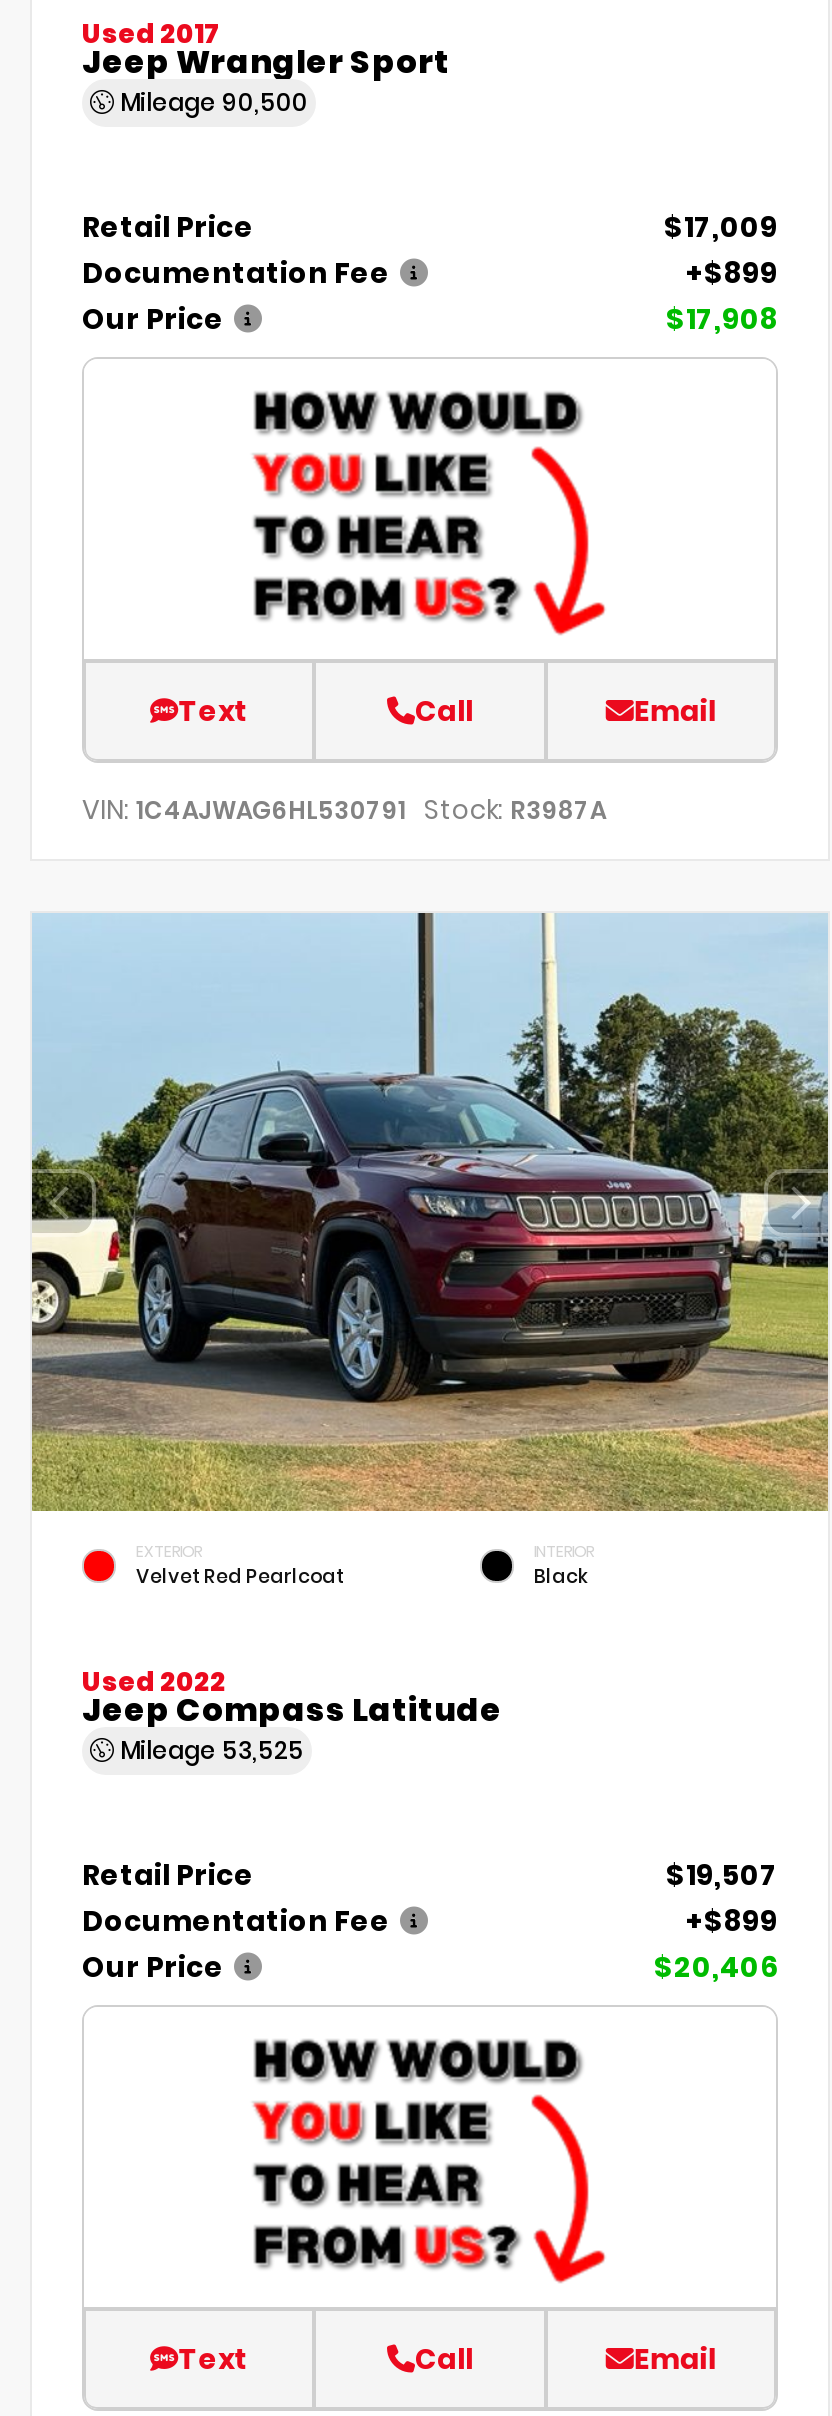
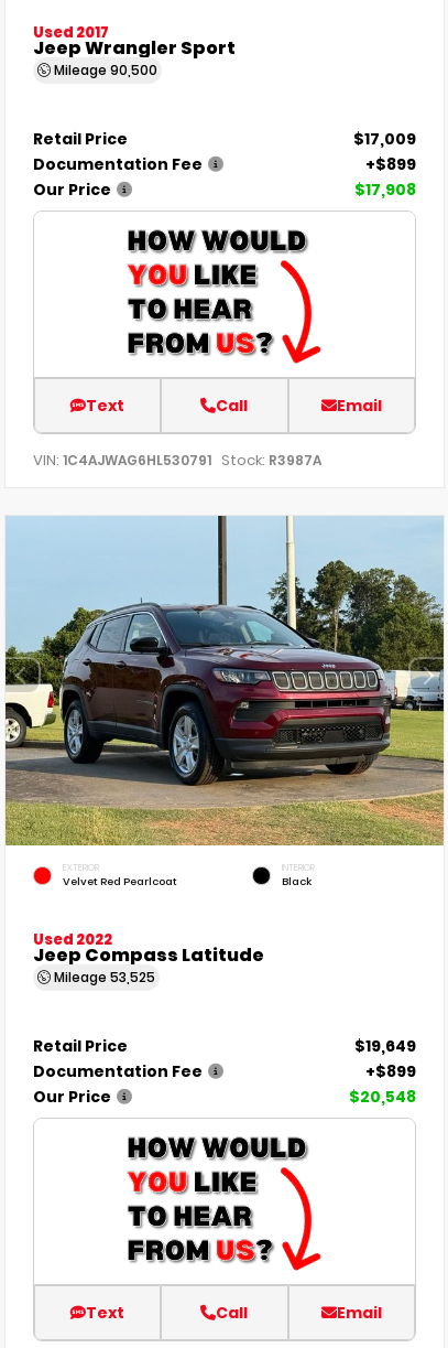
- $19,507
+ $19,649

- $20,406
+ $20,548
